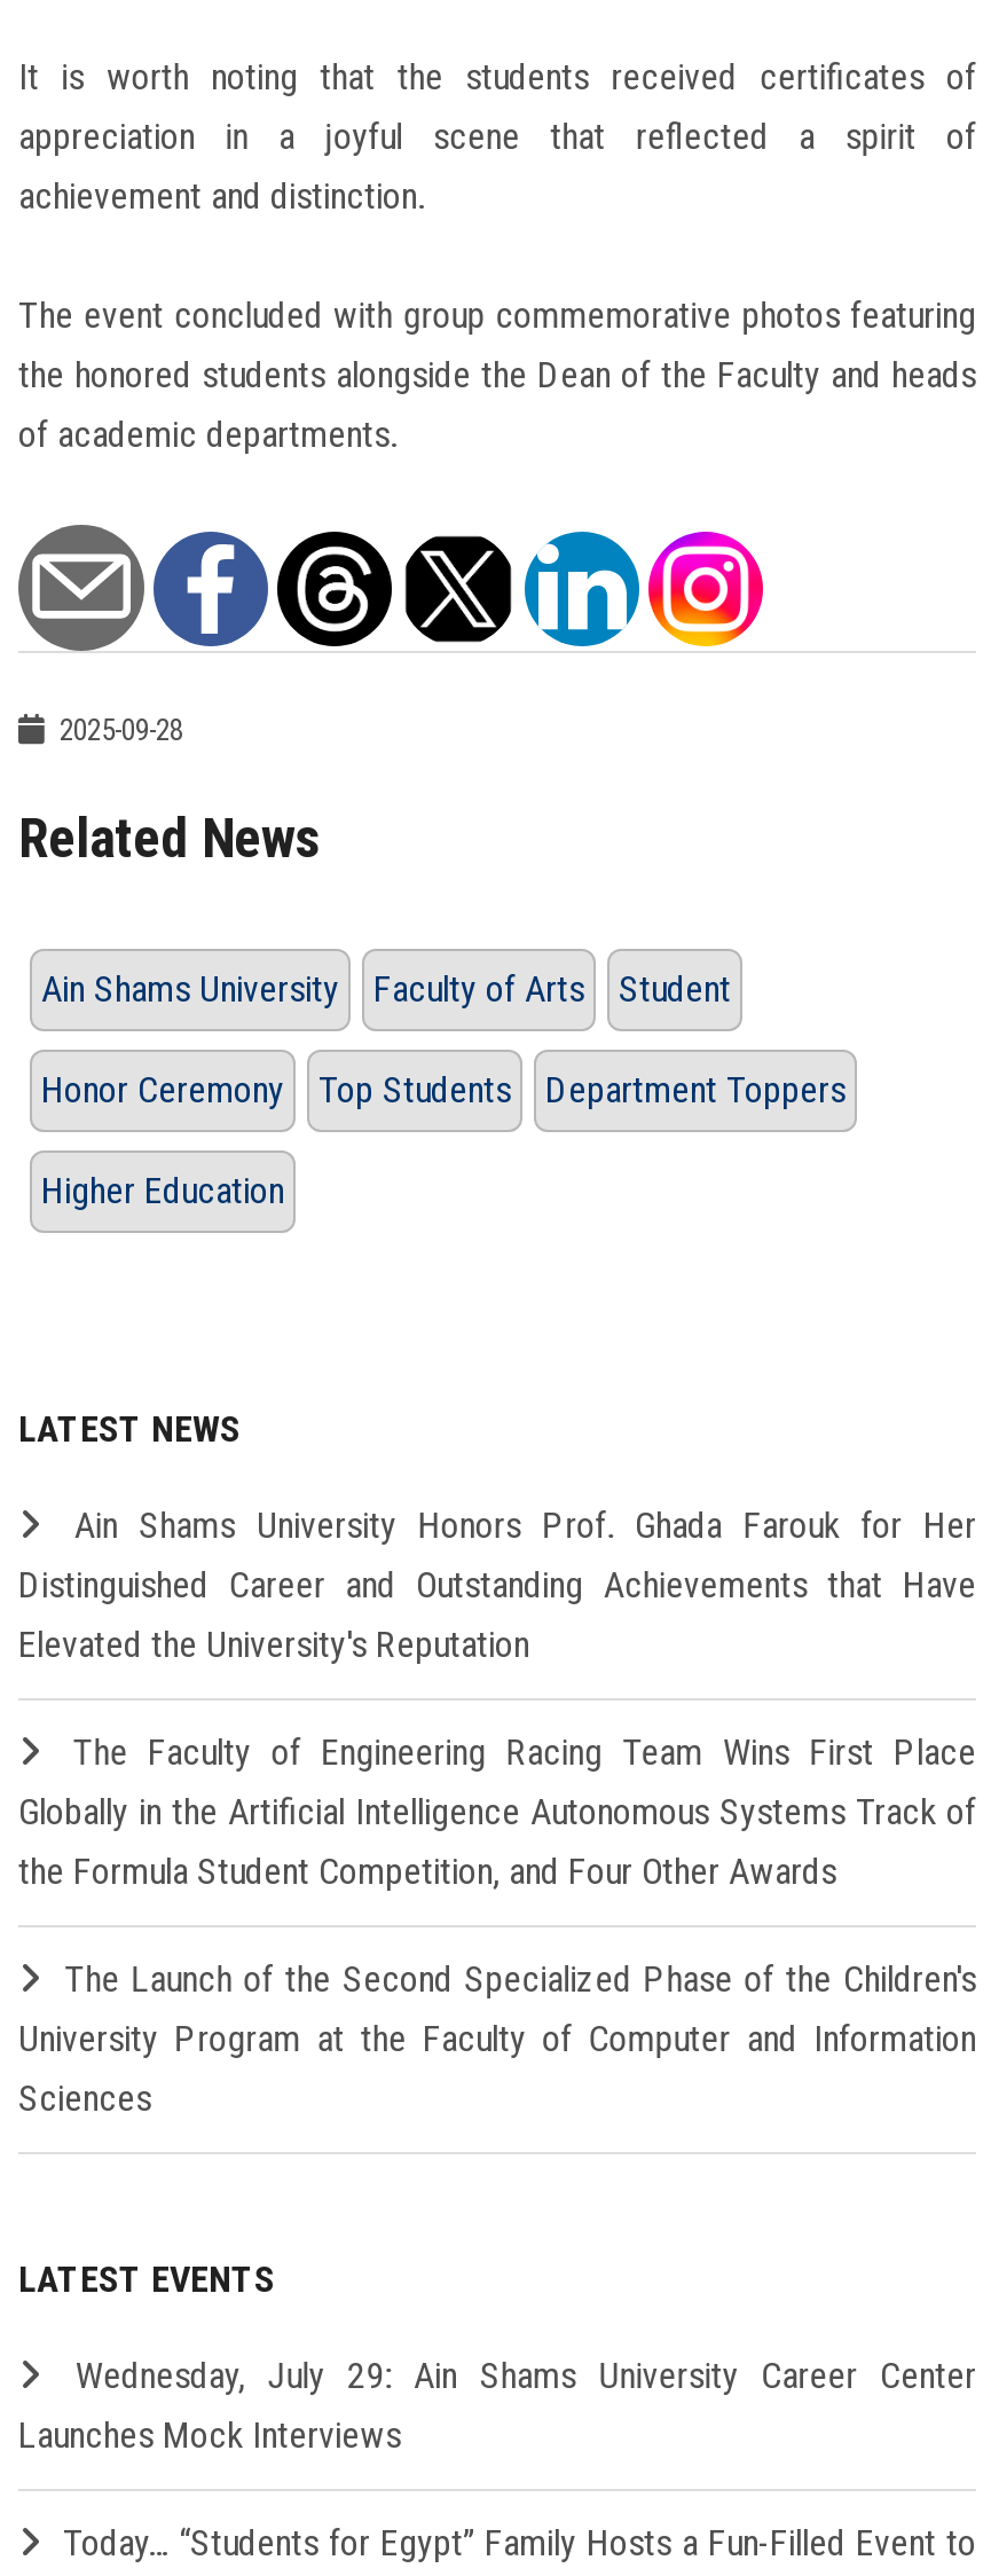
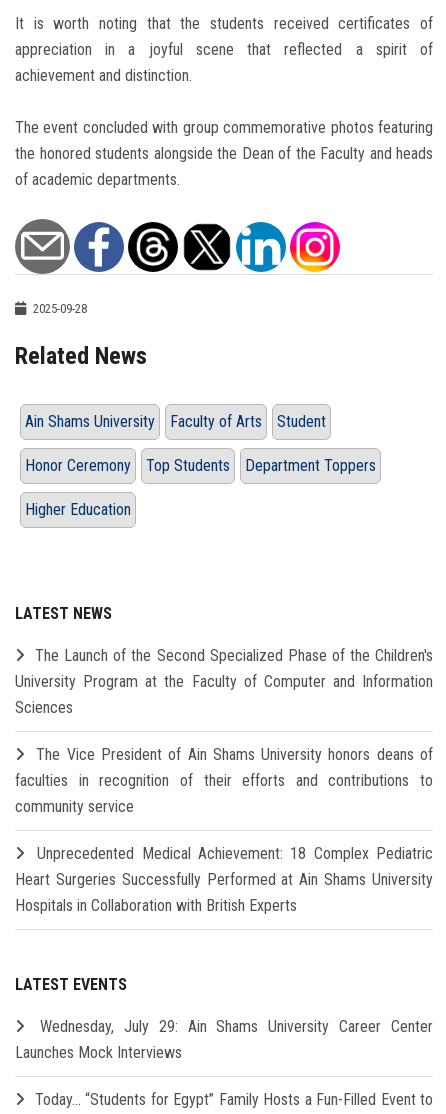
- Ain Shams University Honors Prof. Ghada Farouk for Her
- Distinguished Career and Outstanding Achievements that Have
- Elevated the University's Reputation
- The Faculty of Engineering Racing Team Wins First Place
- Globally in the Artificial Intelligence Autonomous Systems Track of
- the Formula Student Competition, and Four Other Awards

moved up: The Launch of the Second Specialized Phase of the Children's | University Program at the Faculty of Computer and Information | Sciences

+ The Vice President of Ain Shams University honors deans of
+ faculties in recognition of their efforts and contributions to
+ community service
+ Unprecedented Medical Achievement: 18 Complex Pediatric
+ Heart Surgeries Successfully Performed at Ain Shams University
+ Hospitals in Collaboration with British Experts
